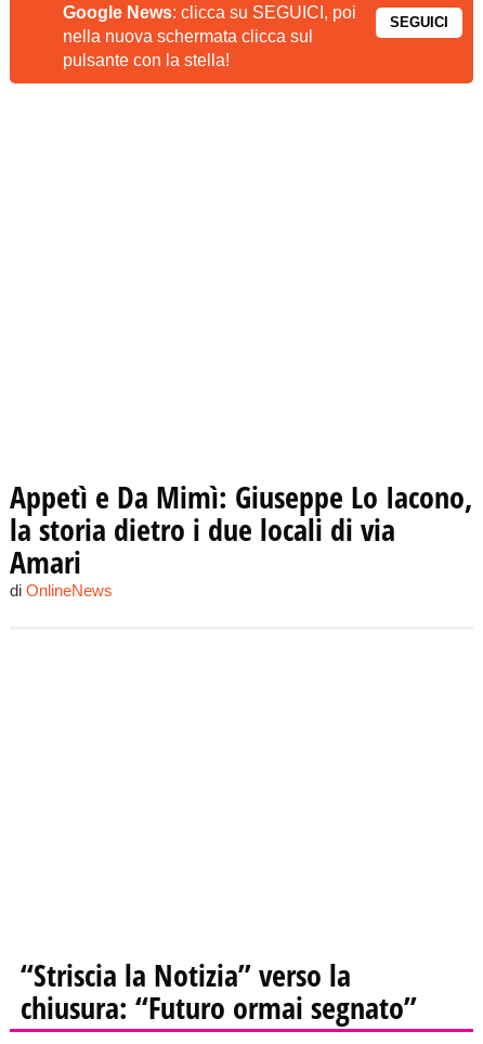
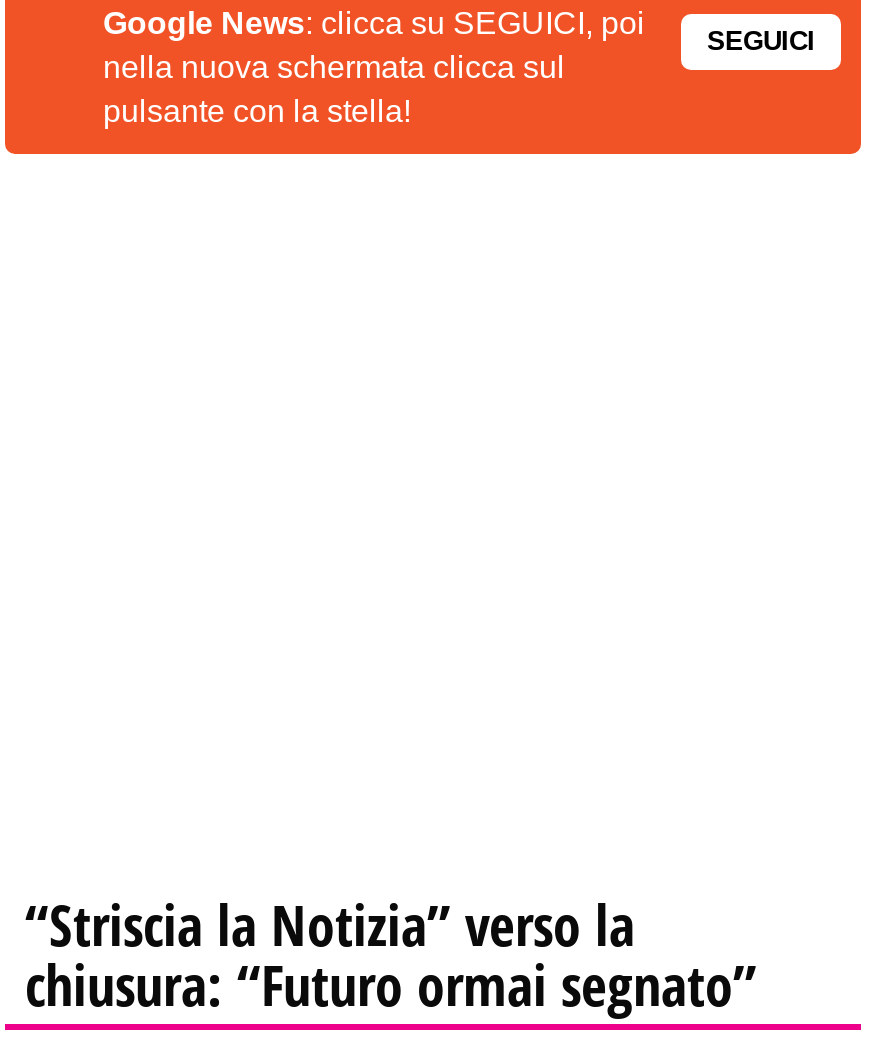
- Appetì e Da Mimì: Giuseppe Lo Iacono,
- la storia dietro i due locali di via
- Amari
- di OnlineNews
